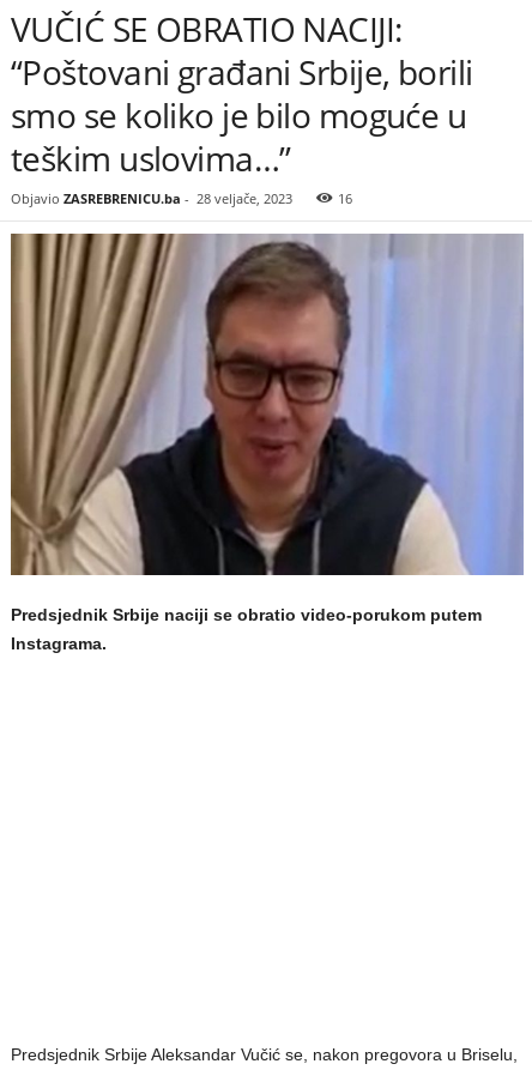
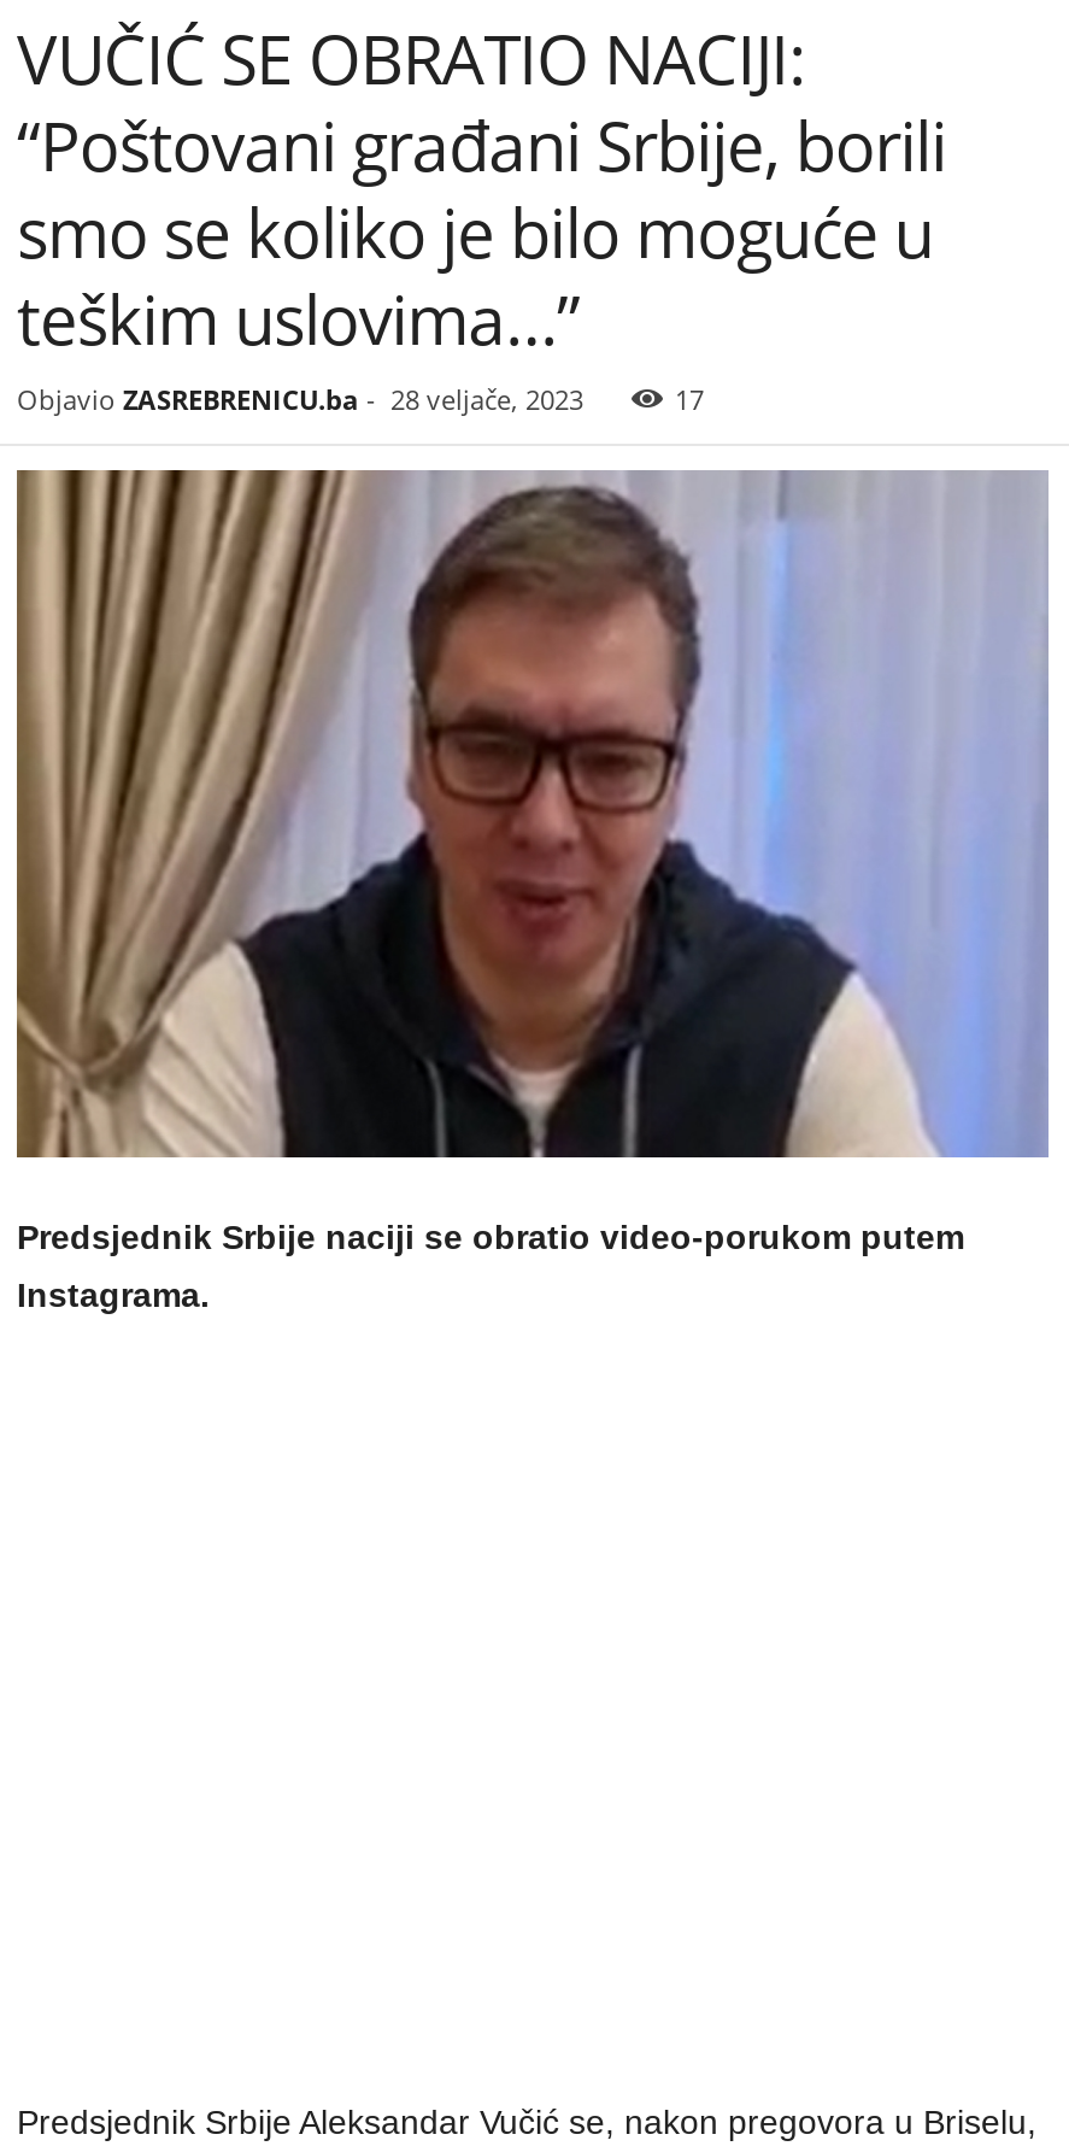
- 16
+ 17
